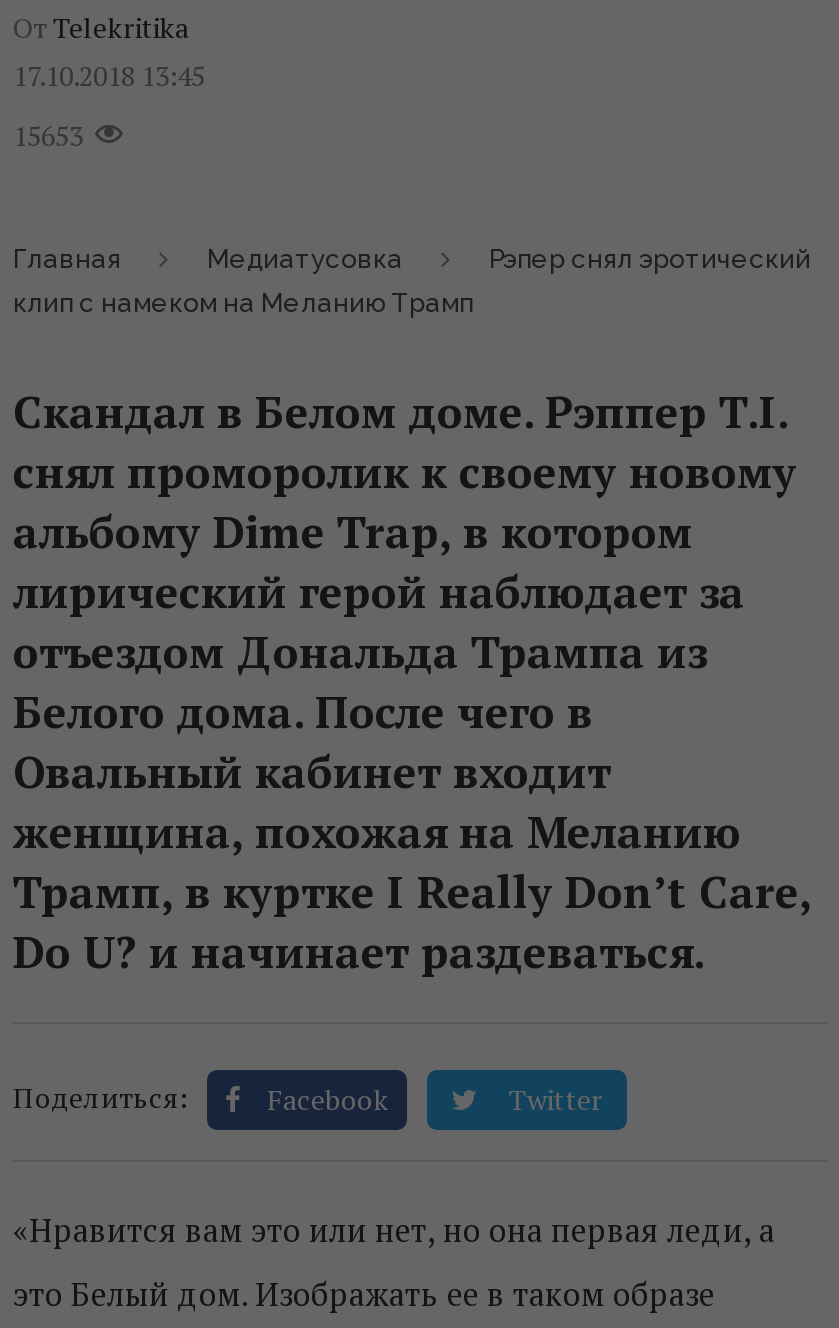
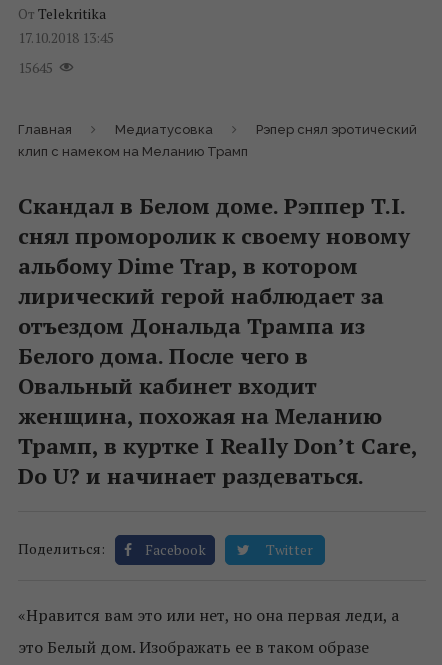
- 15653
+ 15645
